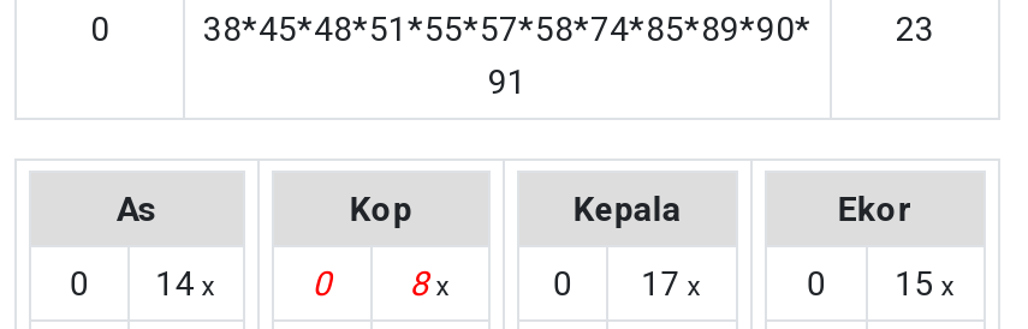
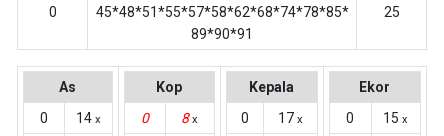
- 38*45*48*51*55*57*58*74*85*89*90*
+ 45*48*51*55*57*58*62*68*74*78*85*

- 23
+ 25

- 91
+ 89*90*91
